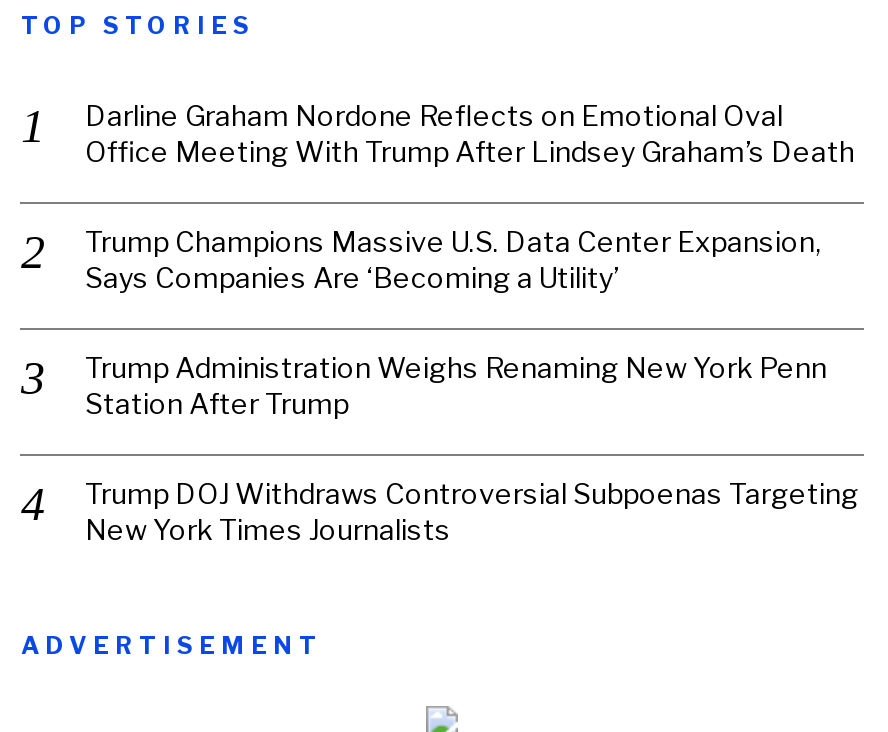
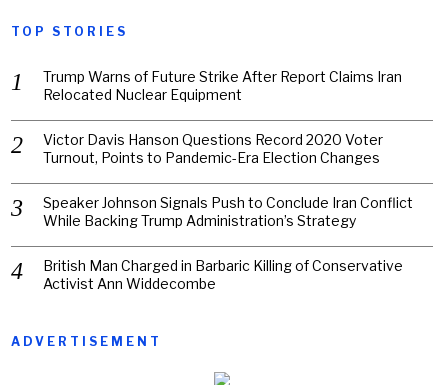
- Darline Graham Nordone Reflects on Emotional Oval
- Office Meeting With Trump After Lindsey Graham’s Death
+ Trump Warns of Future Strike After Report Claims Iran
+ Relocated Nuclear Equipment

- Trump Champions Massive U.S. Data Center Expansion,
- Says Companies Are ‘Becoming a Utility’
+ Victor Davis Hanson Questions Record 2020 Voter
+ Turnout, Points to Pandemic-Era Election Changes

- Trump Administration Weighs Renaming New York Penn
- Station After Trump
+ Speaker Johnson Signals Push to Conclude Iran Conflict
+ While Backing Trump Administration’s Strategy

- Trump DOJ Withdraws Controversial Subpoenas Targeting
- New York Times Journalists
+ British Man Charged in Barbaric Killing of Conservative
+ Activist Ann Widdecombe
